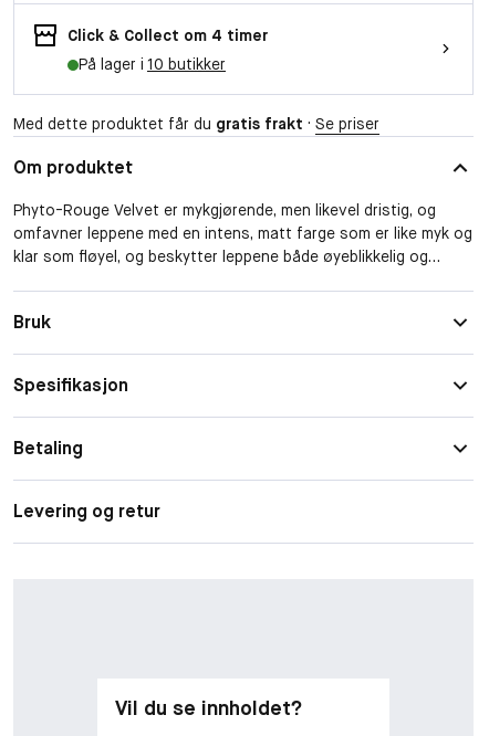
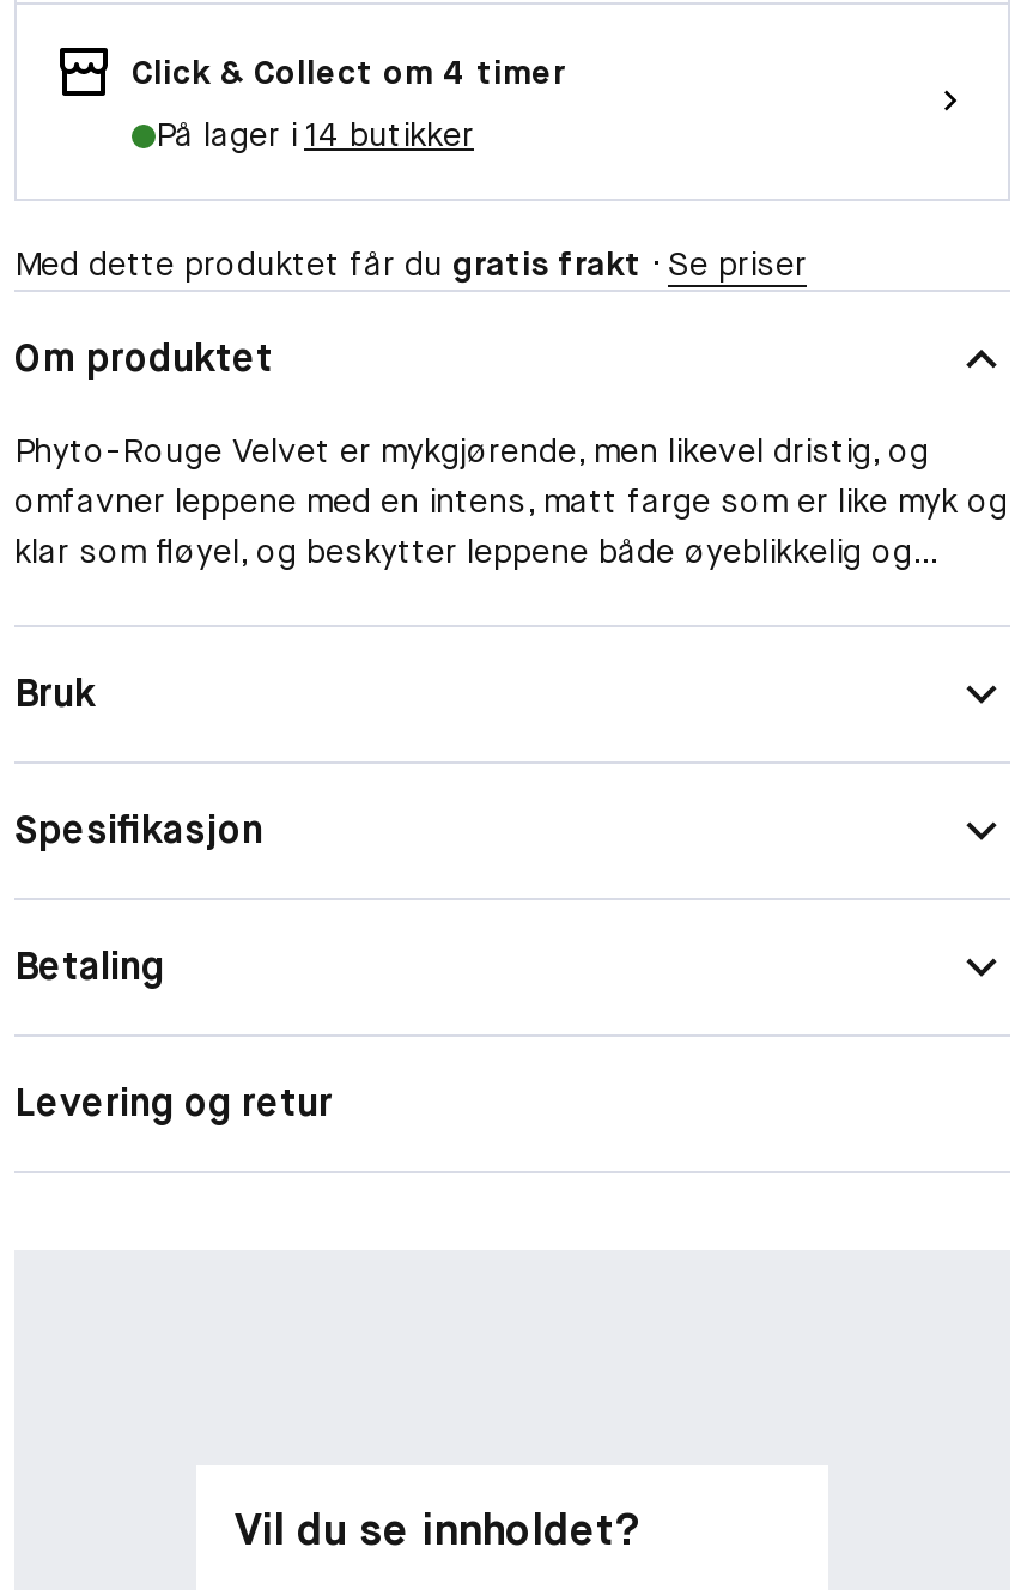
- På lager i 10 butikker
+ På lager i 14 butikker
